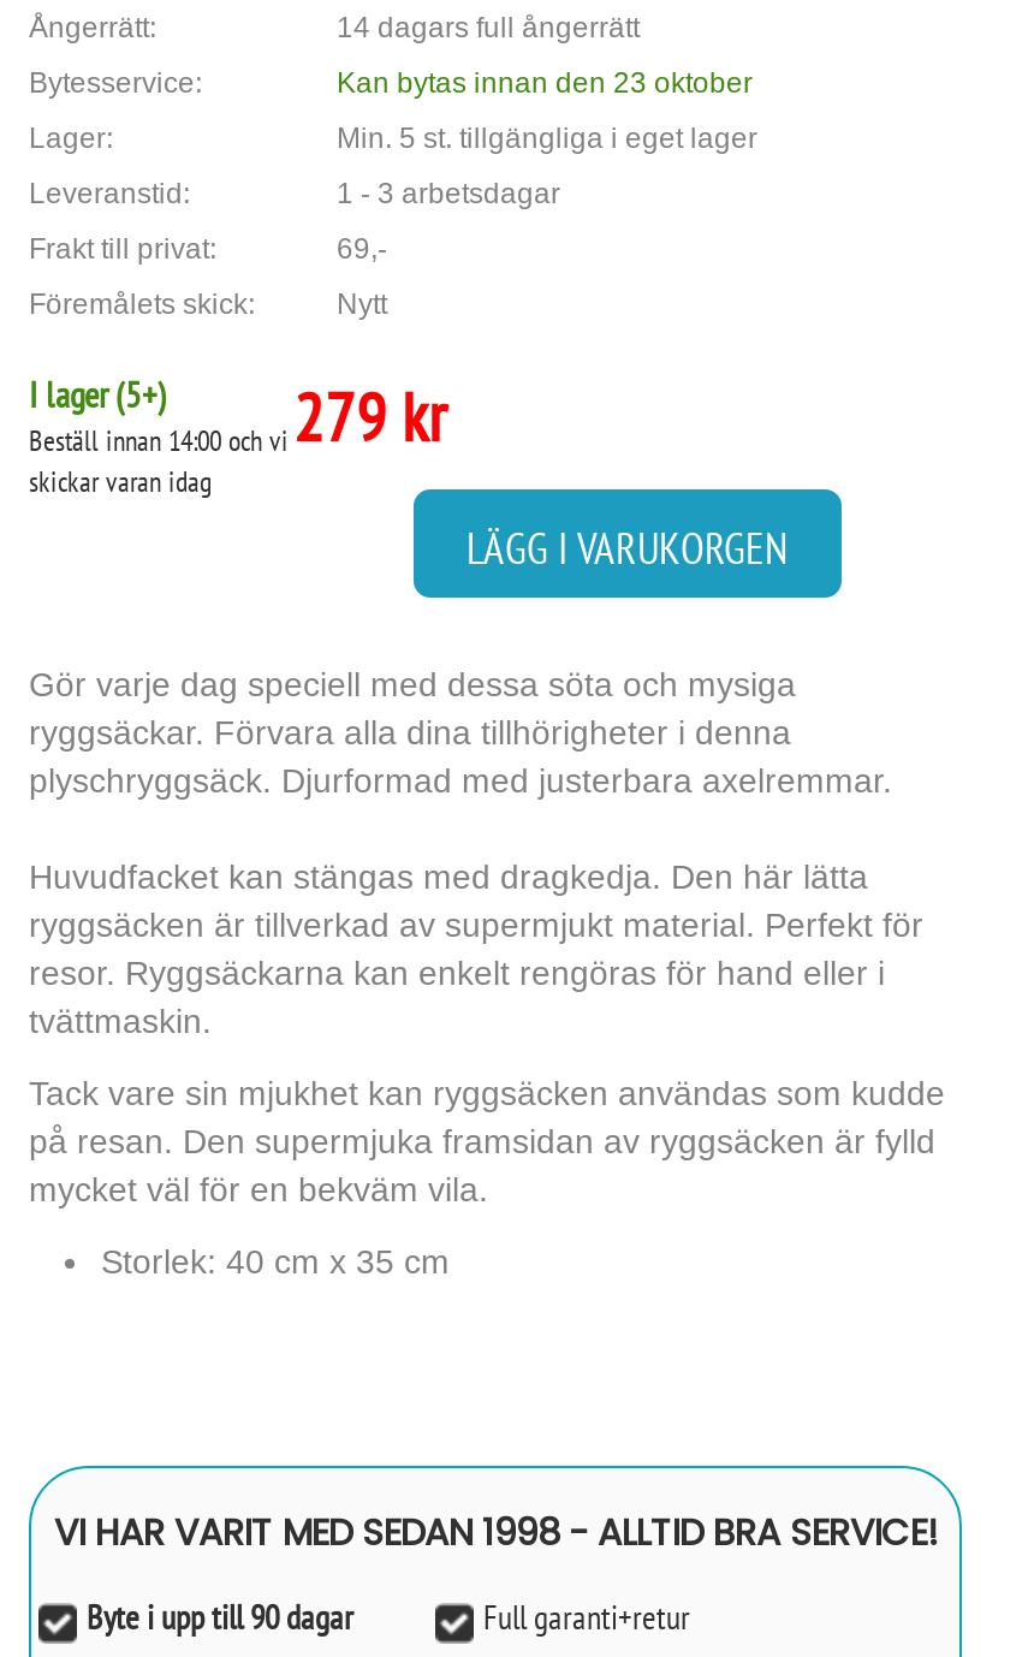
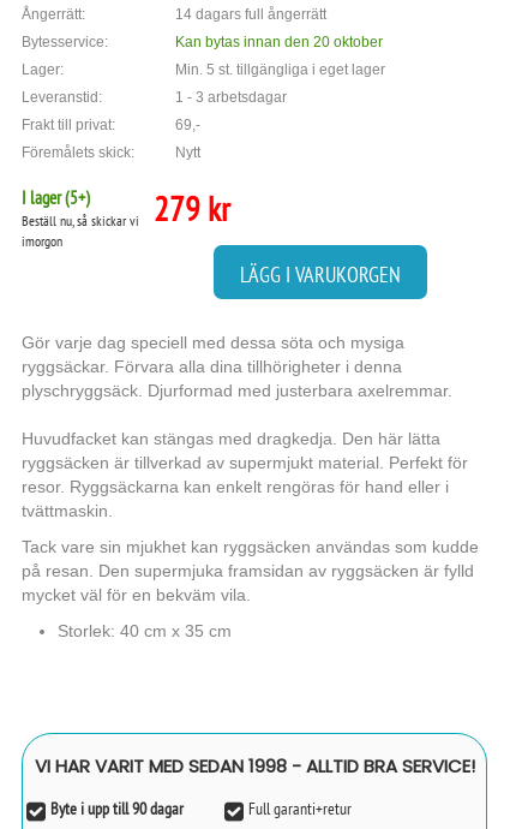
- Kan bytas innan den 23 oktober
+ Kan bytas innan den 20 oktober

- Beställ innan 14:00 och vi
- skickar varan idag
+ Beställ nu, så skickar vi
+ imorgon
